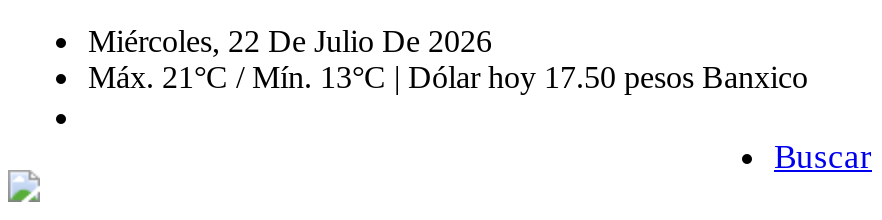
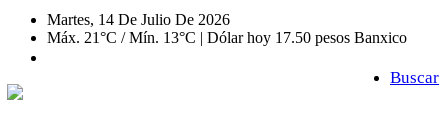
- Miércoles, 22 De Julio De 2026
+ Martes, 14 De Julio De 2026
